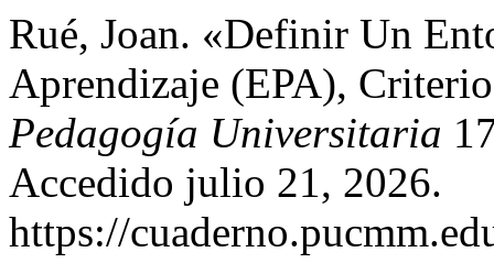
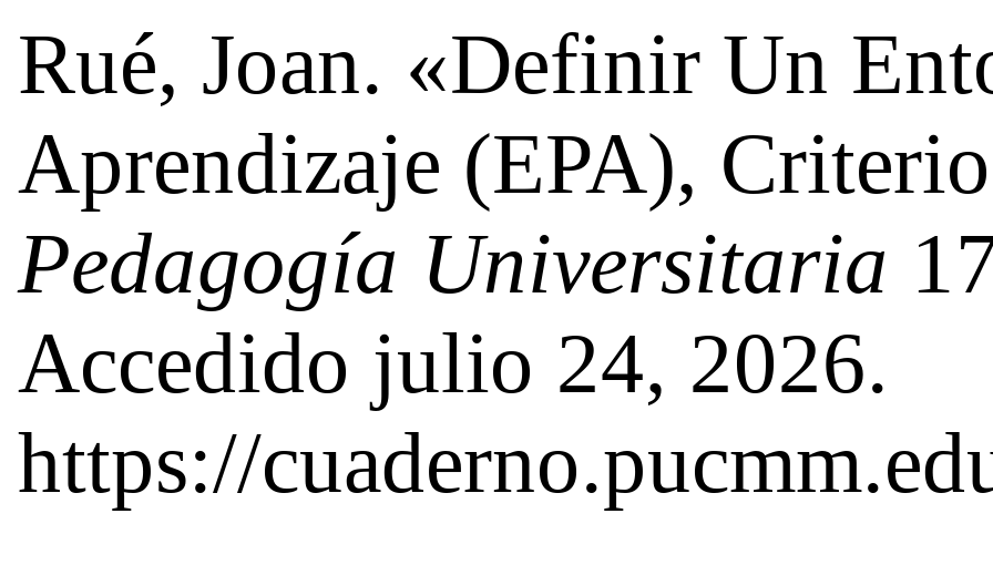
- Accedido julio 21, 2026.
+ Accedido julio 24, 2026.
